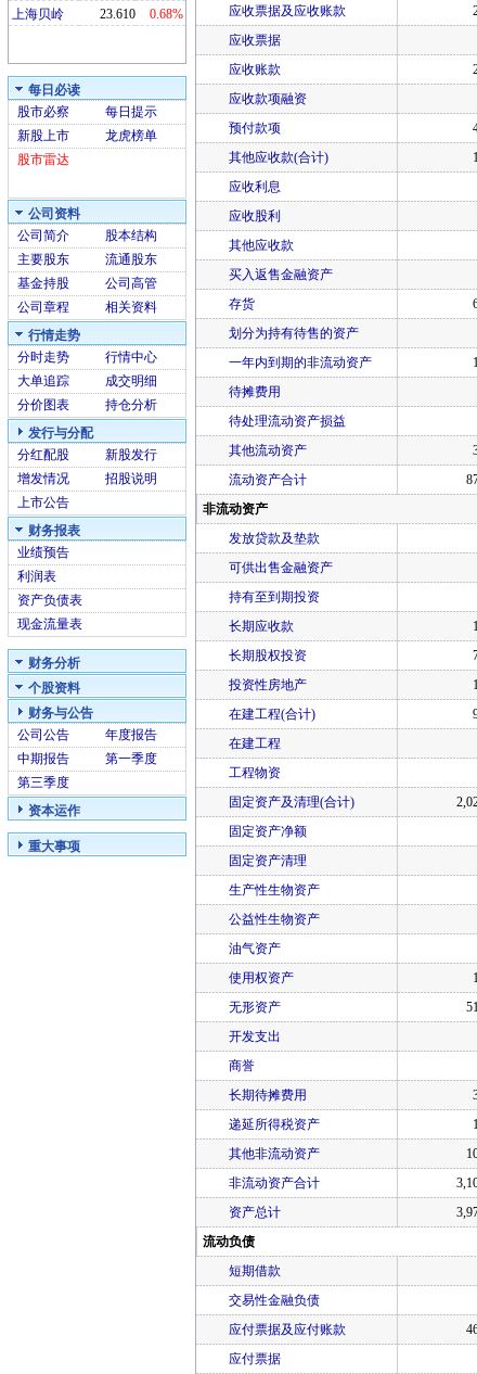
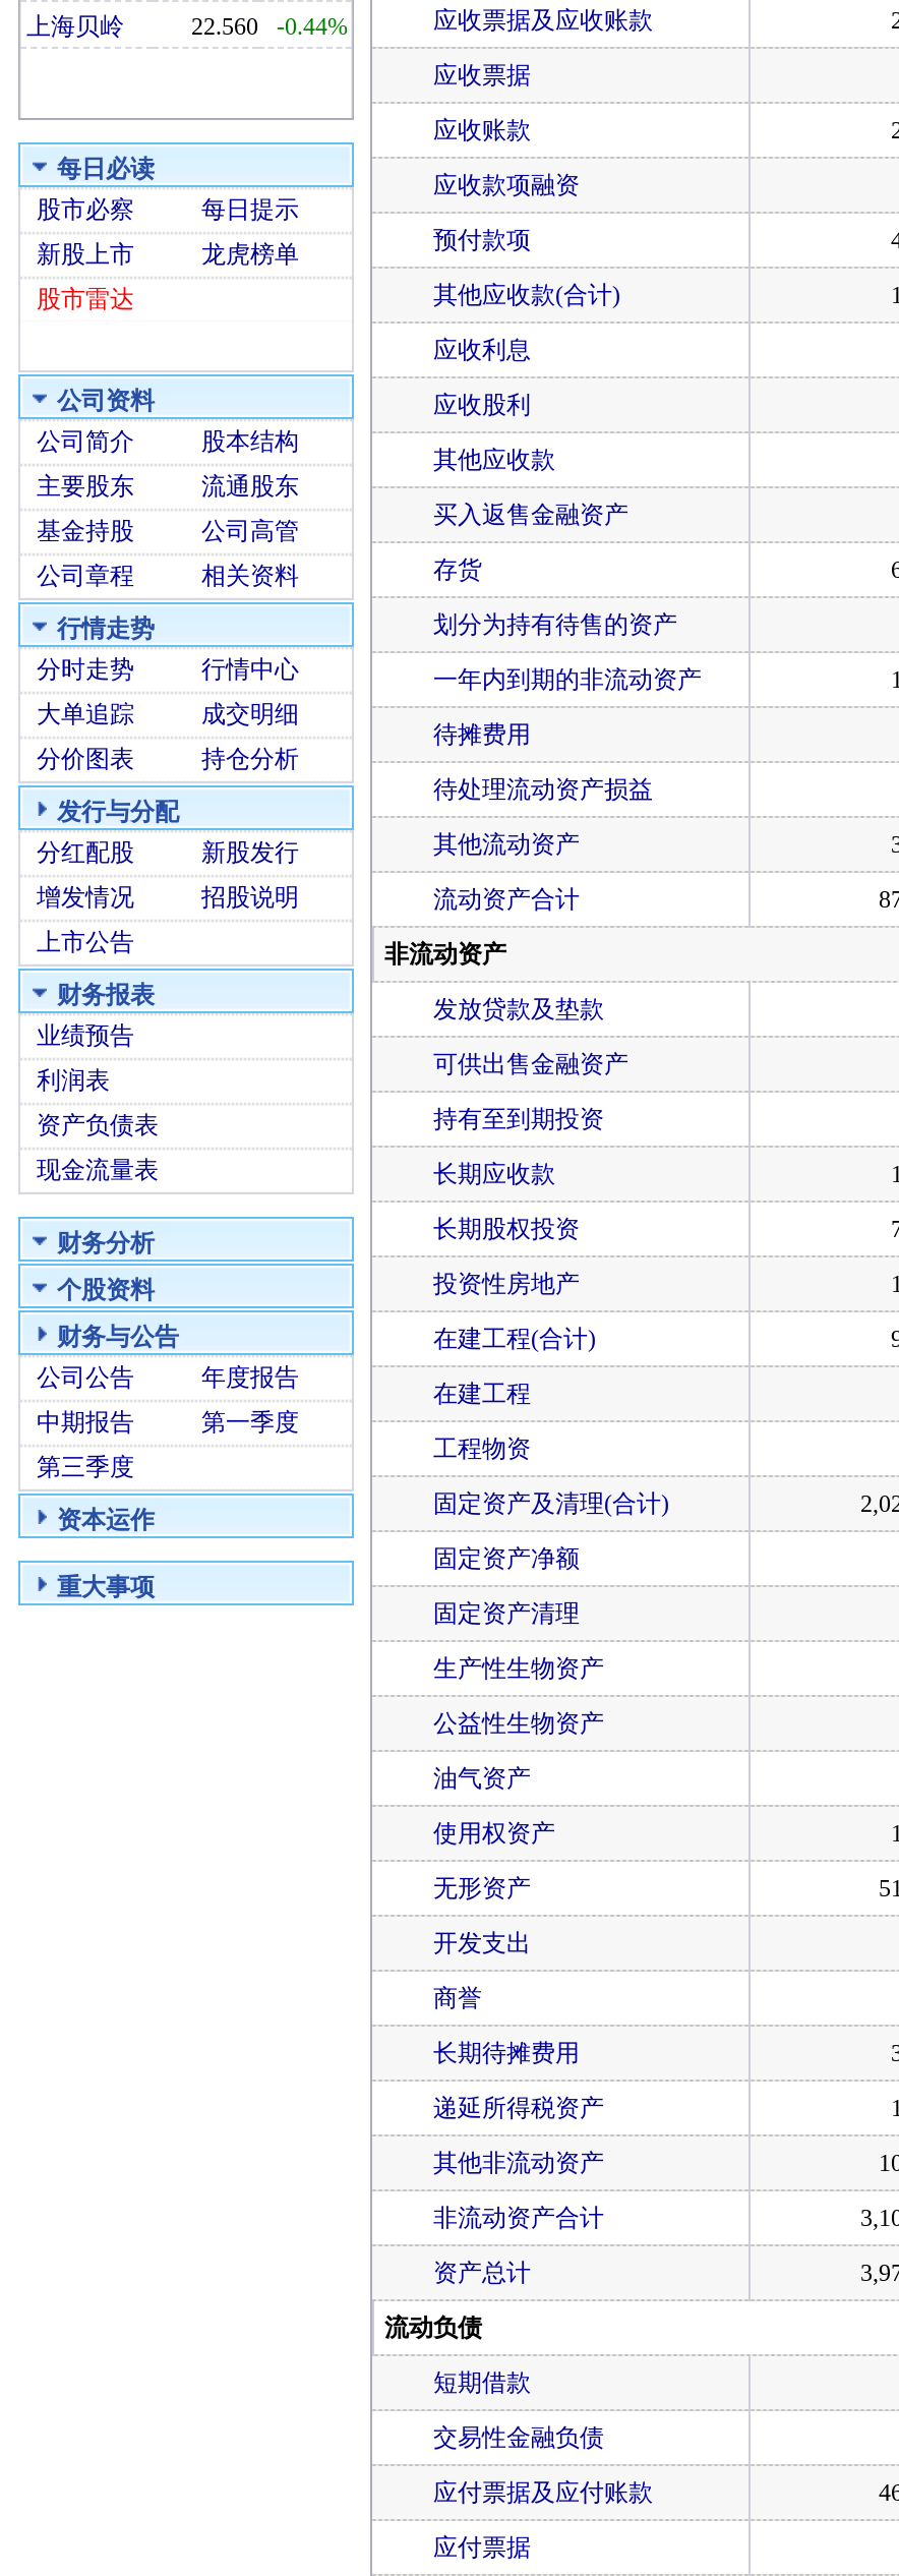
- 23.610
+ 22.560

- 0.68%
+ -0.44%
